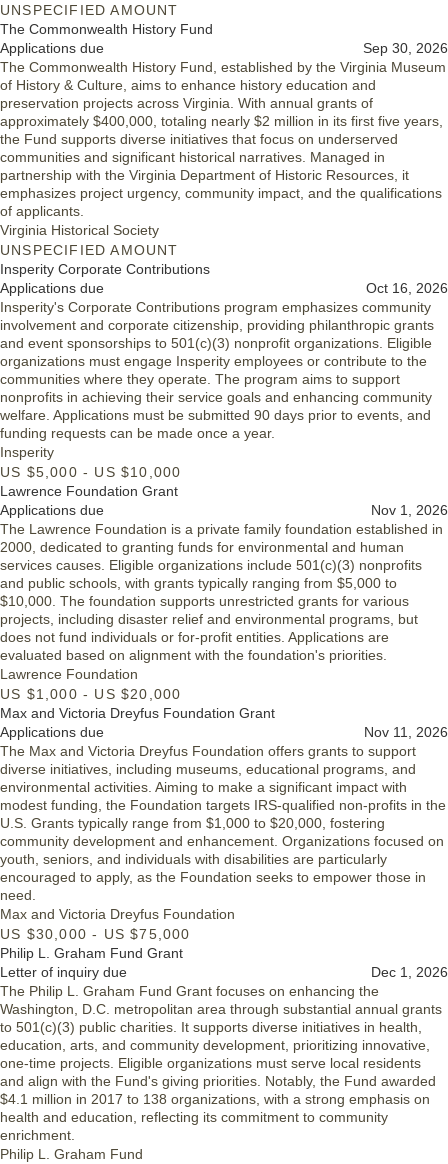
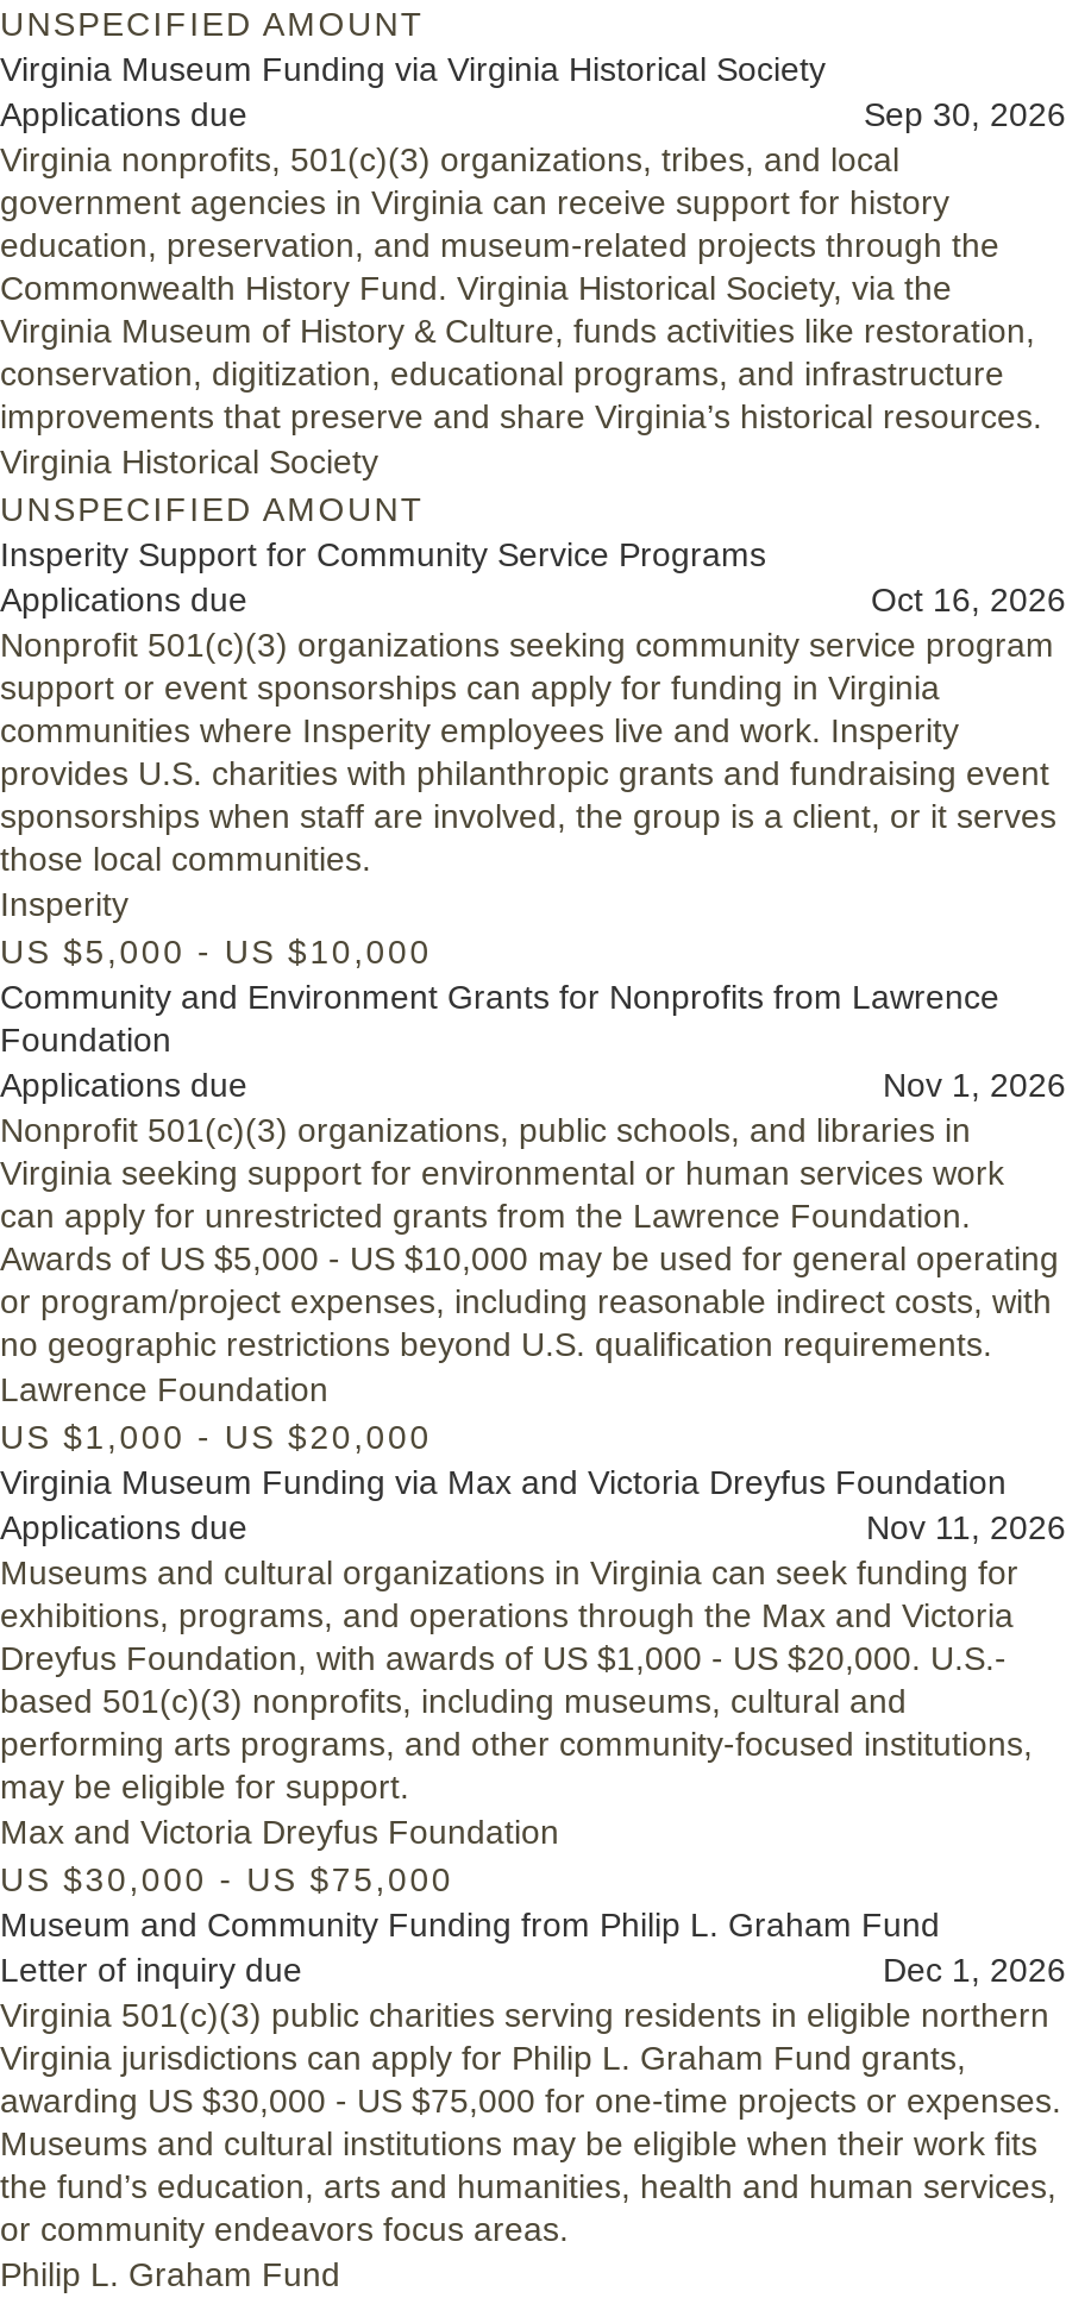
- The Commonwealth History Fund
+ Virginia Museum Funding via Virginia Historical Society

- The Commonwealth History Fund, established by the Virginia Museum
- of History & Culture, aims to enhance history education and
- preservation projects across Virginia. With annual grants of
- approximately $400,000, totaling nearly $2 million in its first five years,
- the Fund supports diverse initiatives that focus on underserved
- communities and significant historical narratives. Managed in
- partnership with the Virginia Department of Historic Resources, it
- emphasizes project urgency, community impact, and the qualifications
- of applicants.
+ Virginia nonprofits, 501(c)(3) organizations, tribes, and local
+ government agencies in Virginia can receive support for history
+ education, preservation, and museum-related projects through the
+ Commonwealth History Fund. Virginia Historical Society, via the
+ Virginia Museum of History & Culture, funds activities like restoration,
+ conservation, digitization, educational programs, and infrastructure
+ improvements that preserve and share Virginia’s historical resources.

- Insperity Corporate Contributions
+ Insperity Support for Community Service Programs

- Insperity's Corporate Contributions program emphasizes community
- involvement and corporate citizenship, providing philanthropic grants
- and event sponsorships to 501(c)(3) nonprofit organizations. Eligible
- organizations must engage Insperity employees or contribute to the
- communities where they operate. The program aims to support
- nonprofits in achieving their service goals and enhancing community
- welfare. Applications must be submitted 90 days prior to events, and
- funding requests can be made once a year.
+ Nonprofit 501(c)(3) organizations seeking community service program
+ support or event sponsorships can apply for funding in Virginia
+ communities where Insperity employees live and work. Insperity
+ provides U.S. charities with philanthropic grants and fundraising event
+ sponsorships when staff are involved, the group is a client, or it serves
+ those local communities.

- Lawrence Foundation Grant
+ Community and Environment Grants for Nonprofits from Lawrence
+ Foundation

- The Lawrence Foundation is a private family foundation established in
- 2000, dedicated to granting funds for environmental and human
- services causes. Eligible organizations include 501(c)(3) nonprofits
- and public schools, with grants typically ranging from $5,000 to
- $10,000. The foundation supports unrestricted grants for various
- projects, including disaster relief and environmental programs, but
- does not fund individuals or for-profit entities. Applications are
- evaluated based on alignment with the foundation's priorities.
+ Nonprofit 501(c)(3) organizations, public schools, and libraries in
+ Virginia seeking support for environmental or human services work
+ can apply for unrestricted grants from the Lawrence Foundation.
+ Awards of US $5,000 - US $10,000 may be used for general operating
+ or program/project expenses, including reasonable indirect costs, with
+ no geographic restrictions beyond U.S. qualification requirements.

- Max and Victoria Dreyfus Foundation Grant
+ Virginia Museum Funding via Max and Victoria Dreyfus Foundation

- The Max and Victoria Dreyfus Foundation offers grants to support
- diverse initiatives, including museums, educational programs, and
- environmental activities. Aiming to make a significant impact with
- modest funding, the Foundation targets IRS-qualified non-profits in the
- U.S. Grants typically range from $1,000 to $20,000, fostering
- community development and enhancement. Organizations focused on
- youth, seniors, and individuals with disabilities are particularly
- encouraged to apply, as the Foundation seeks to empower those in
- need.
+ Museums and cultural organizations in Virginia can seek funding for
+ exhibitions, programs, and operations through the Max and Victoria
+ Dreyfus Foundation, with awards of US $1,000 - US $20,000. U.S.-
+ based 501(c)(3) nonprofits, including museums, cultural and
+ performing arts programs, and other community-focused institutions,
+ may be eligible for support.

- Philip L. Graham Fund Grant
+ Museum and Community Funding from Philip L. Graham Fund

- The Philip L. Graham Fund Grant focuses on enhancing the
- Washington, D.C. metropolitan area through substantial annual grants
- to 501(c)(3) public charities. It supports diverse initiatives in health,
- education, arts, and community development, prioritizing innovative,
- one-time projects. Eligible organizations must serve local residents
- and align with the Fund's giving priorities. Notably, the Fund awarded
- $4.1 million in 2017 to 138 organizations, with a strong emphasis on
- health and education, reflecting its commitment to community
- enrichment.
+ Virginia 501(c)(3) public charities serving residents in eligible northern
+ Virginia jurisdictions can apply for Philip L. Graham Fund grants,
+ awarding US $30,000 - US $75,000 for one-time projects or expenses.
+ Museums and cultural institutions may be eligible when their work fits
+ the fund’s education, arts and humanities, health and human services,
+ or community endeavors focus areas.
